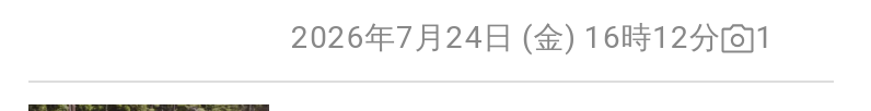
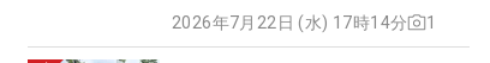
- 2026年7月24日 (金) 16時12分
+ 2026年7月22日 (水) 17時14分
